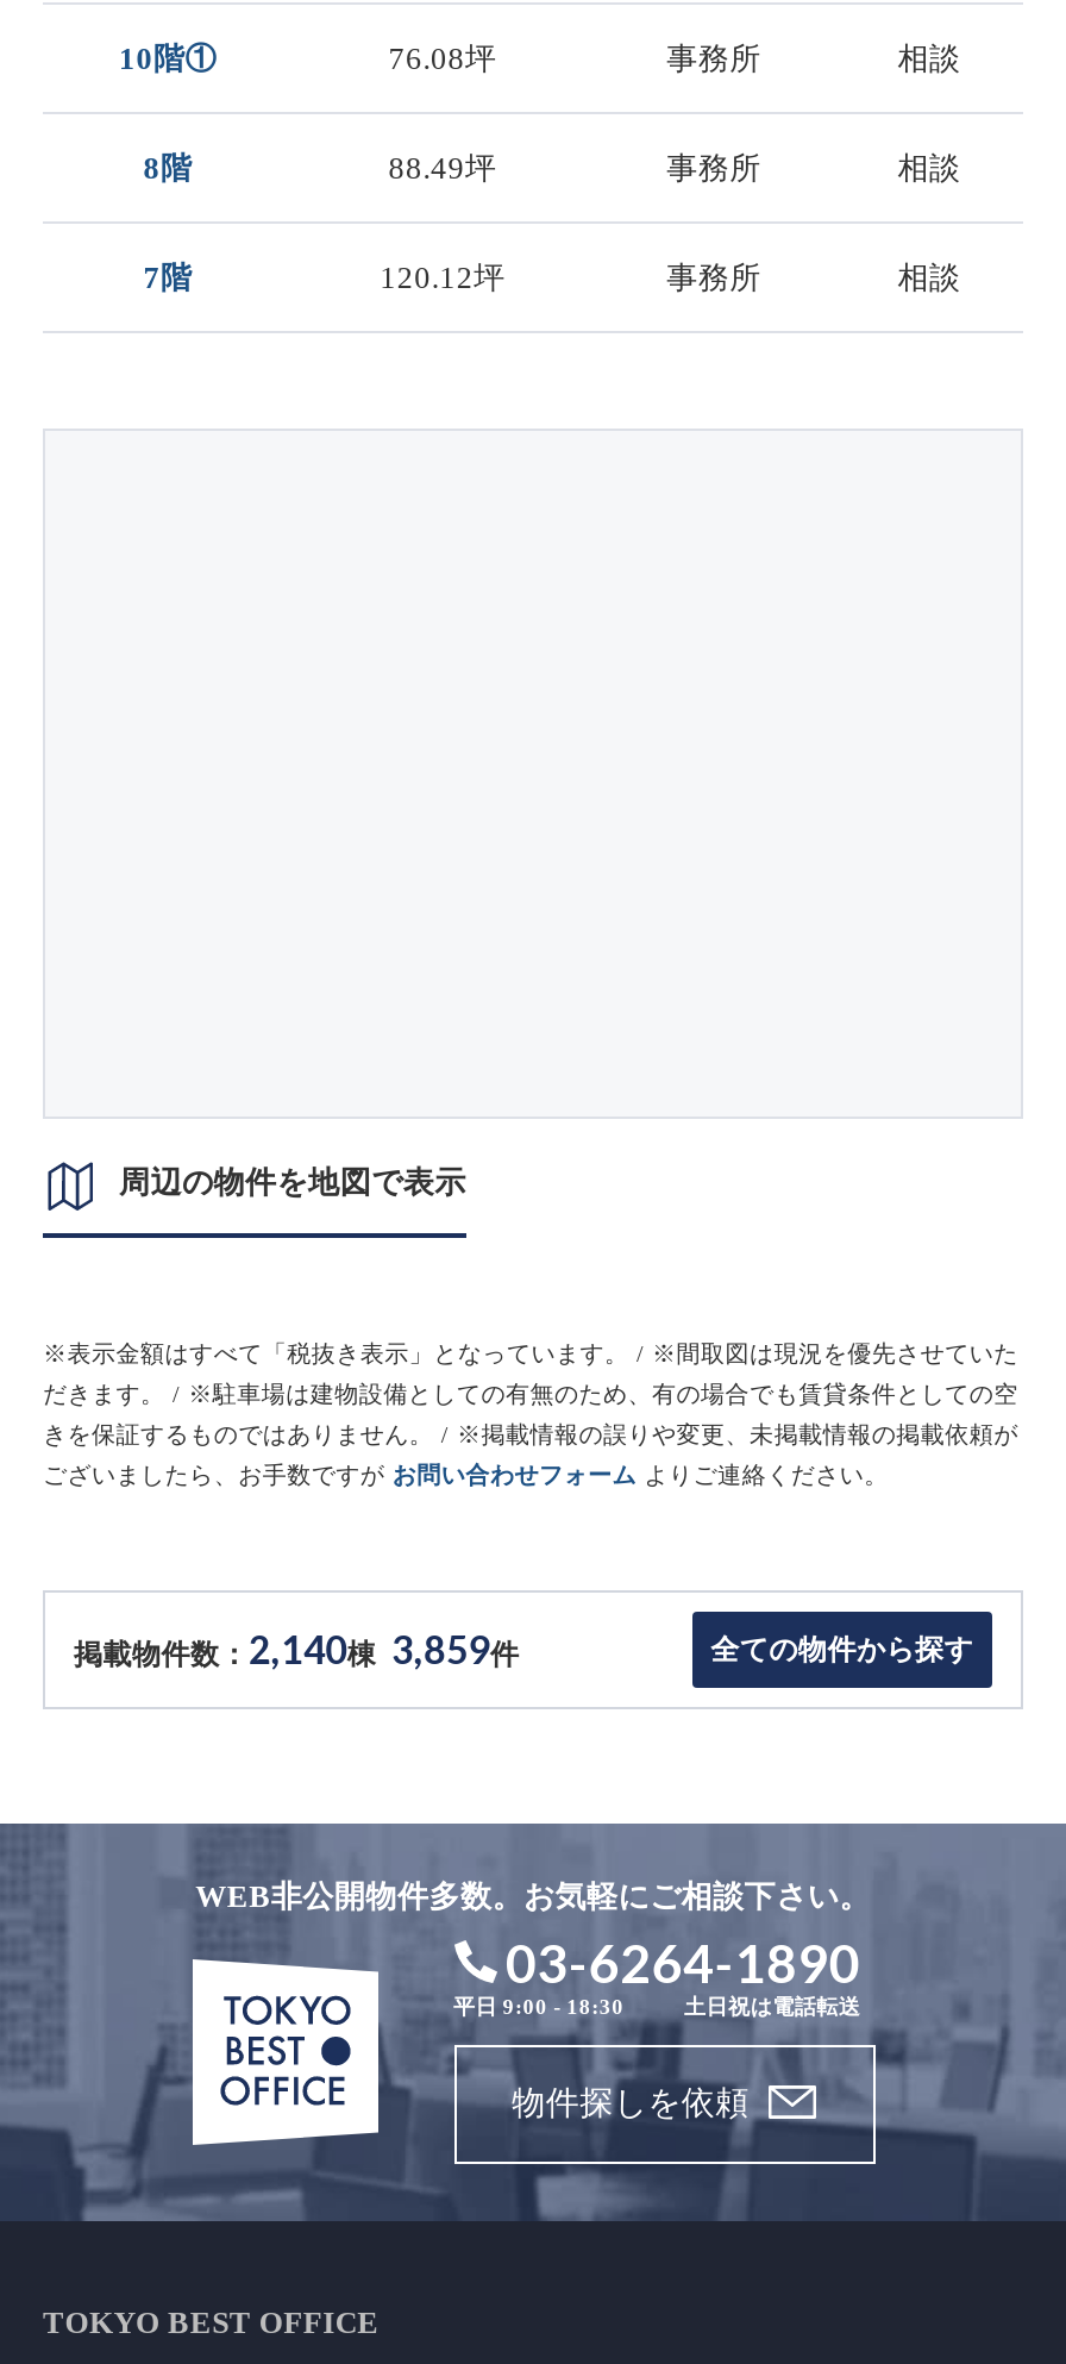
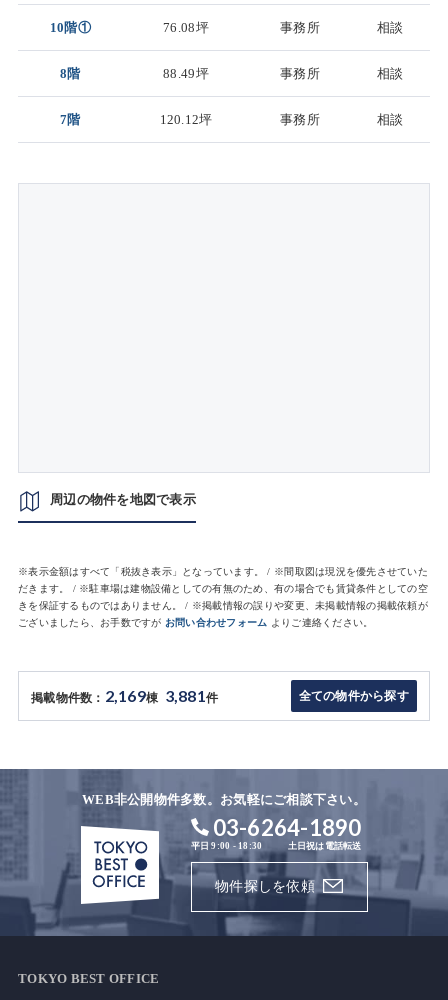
- 掲載物件数：2,140棟3,859件
+ 掲載物件数：2,169棟3,881件
